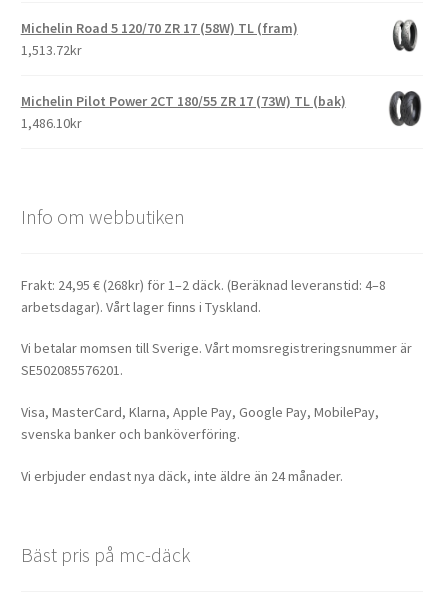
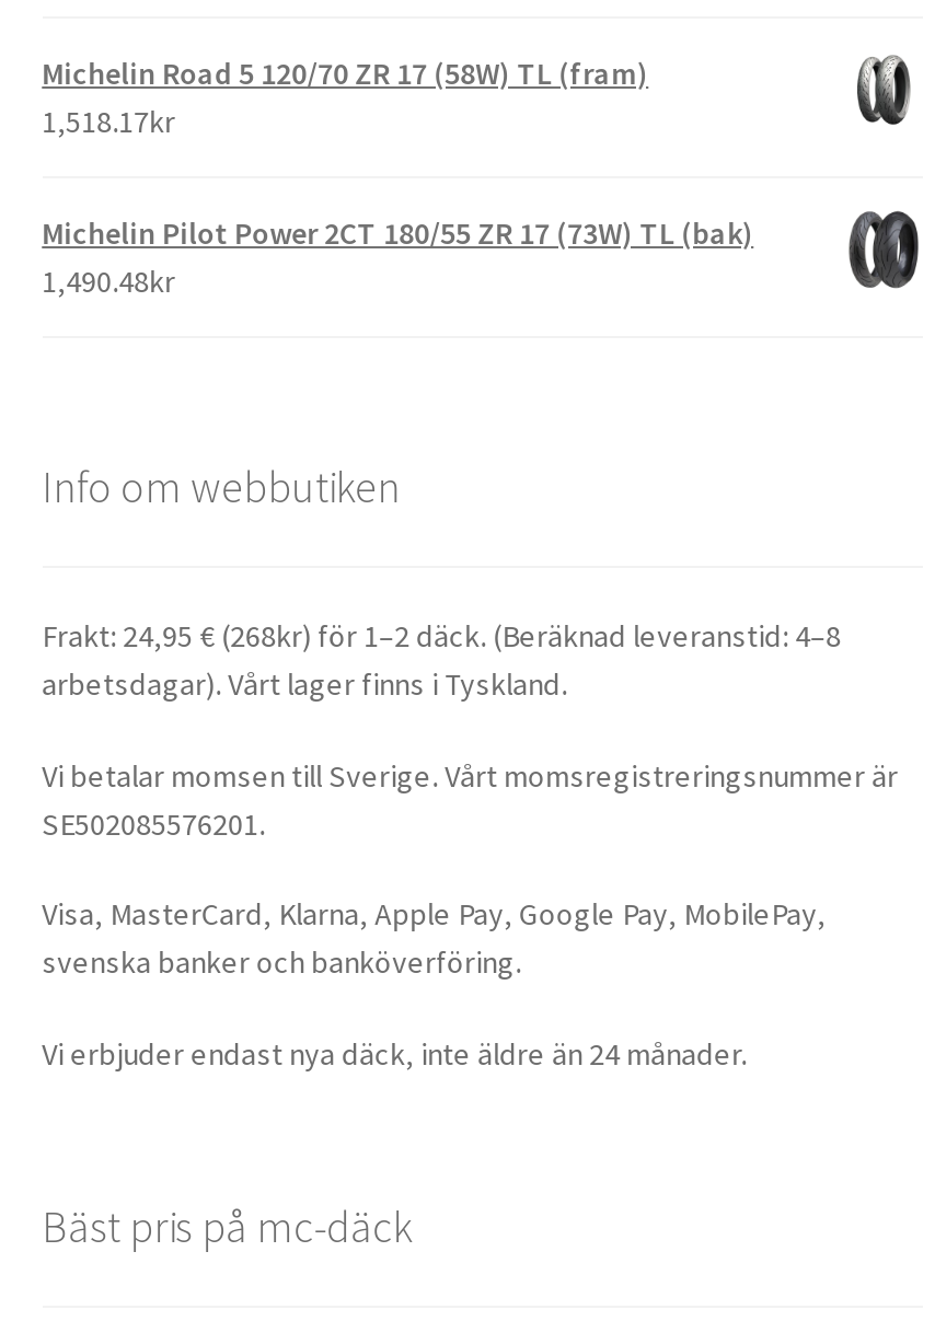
- 1,513.72kr
+ 1,518.17kr

- 1,486.10kr
+ 1,490.48kr
